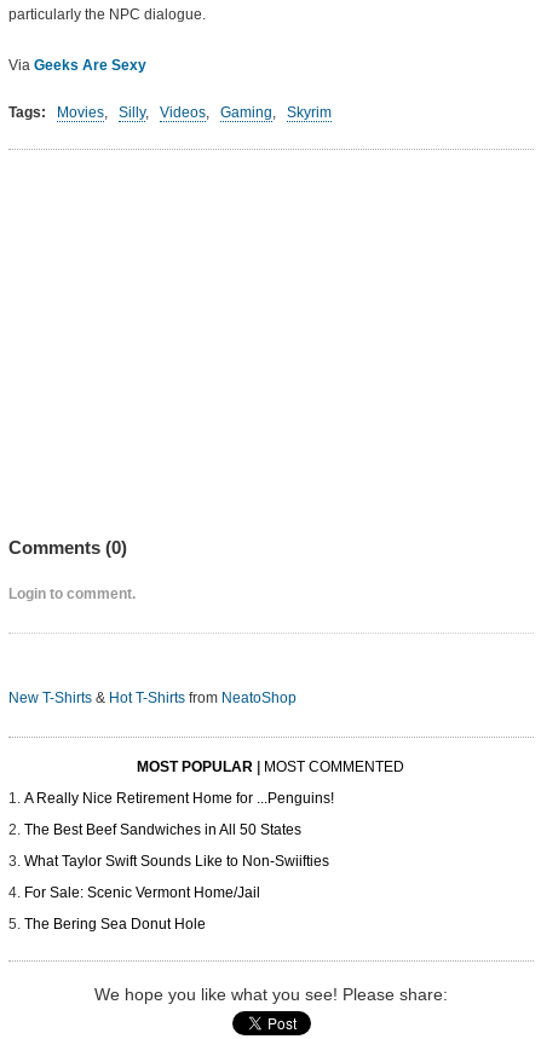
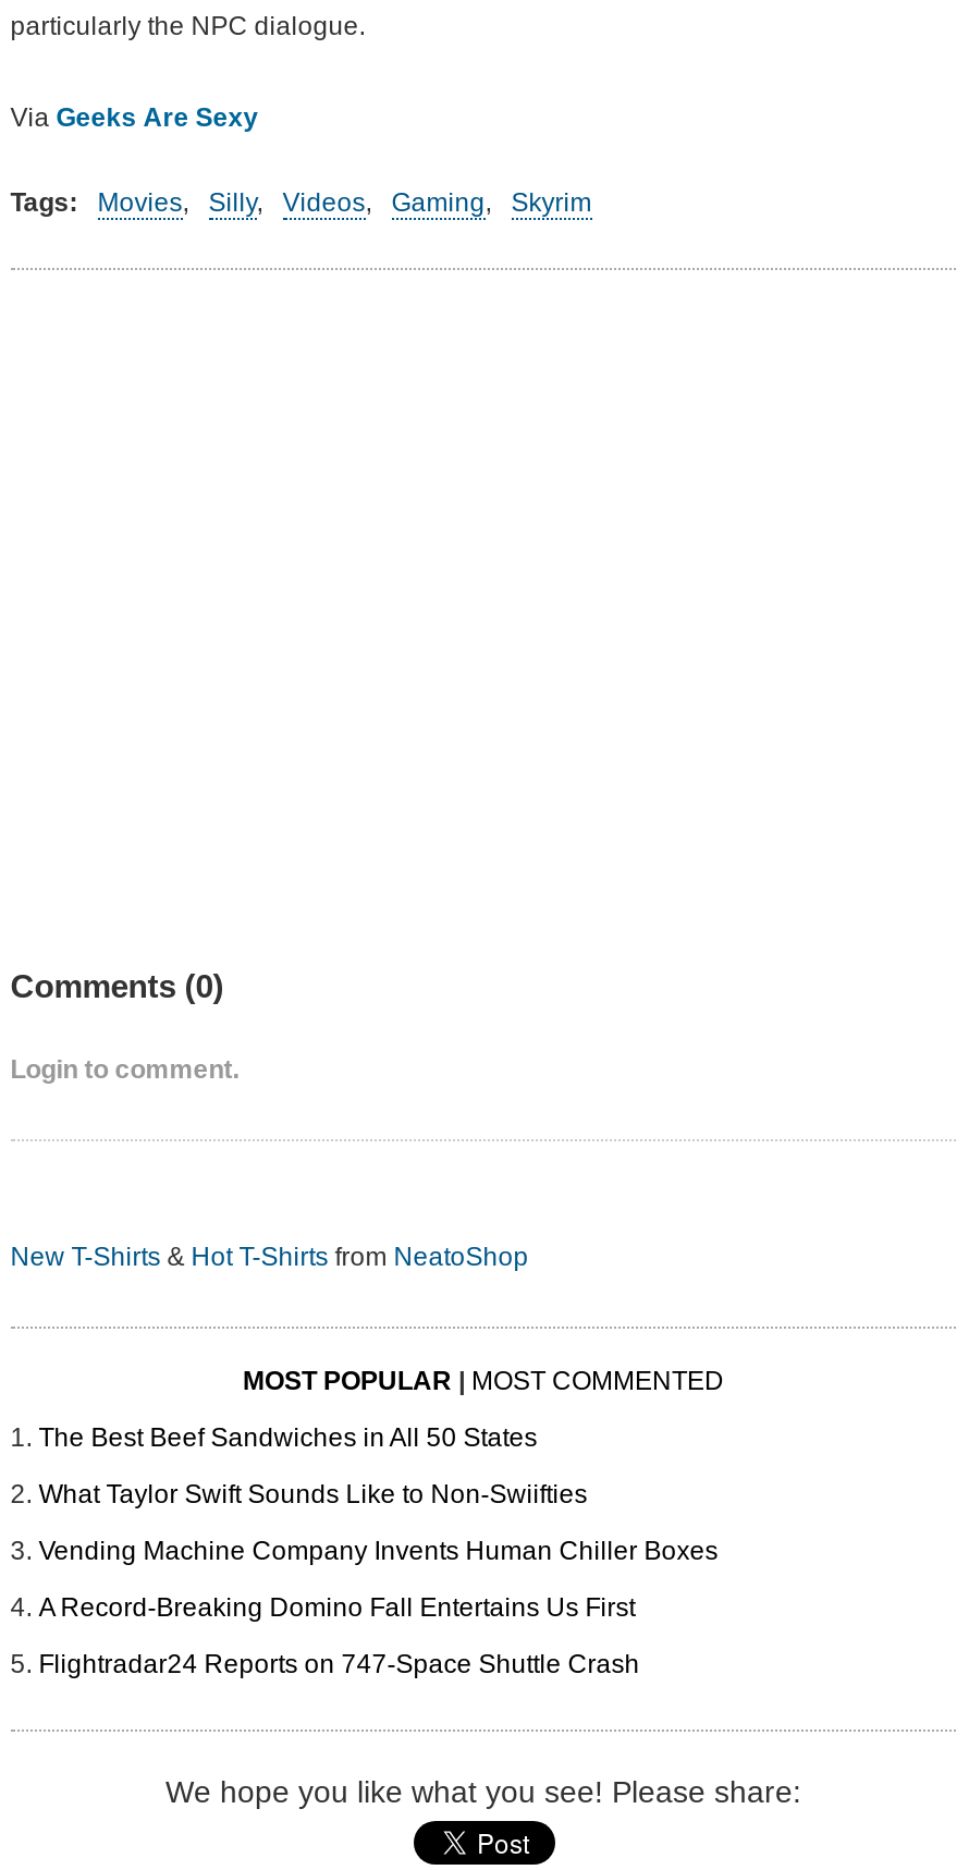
- A Really Nice Retirement Home for ...Penguins!

moved up: The Best Beef Sandwiches in All 50 States | What Taylor Swift Sounds Like to Non-Swiifties

- For Sale: Scenic Vermont Home/Jail
- The Bering Sea Donut Hole
+ Vending Machine Company Invents Human Chiller Boxes
+ A Record-Breaking Domino Fall Entertains Us First
+ Flightradar24 Reports on 747-Space Shuttle Crash
